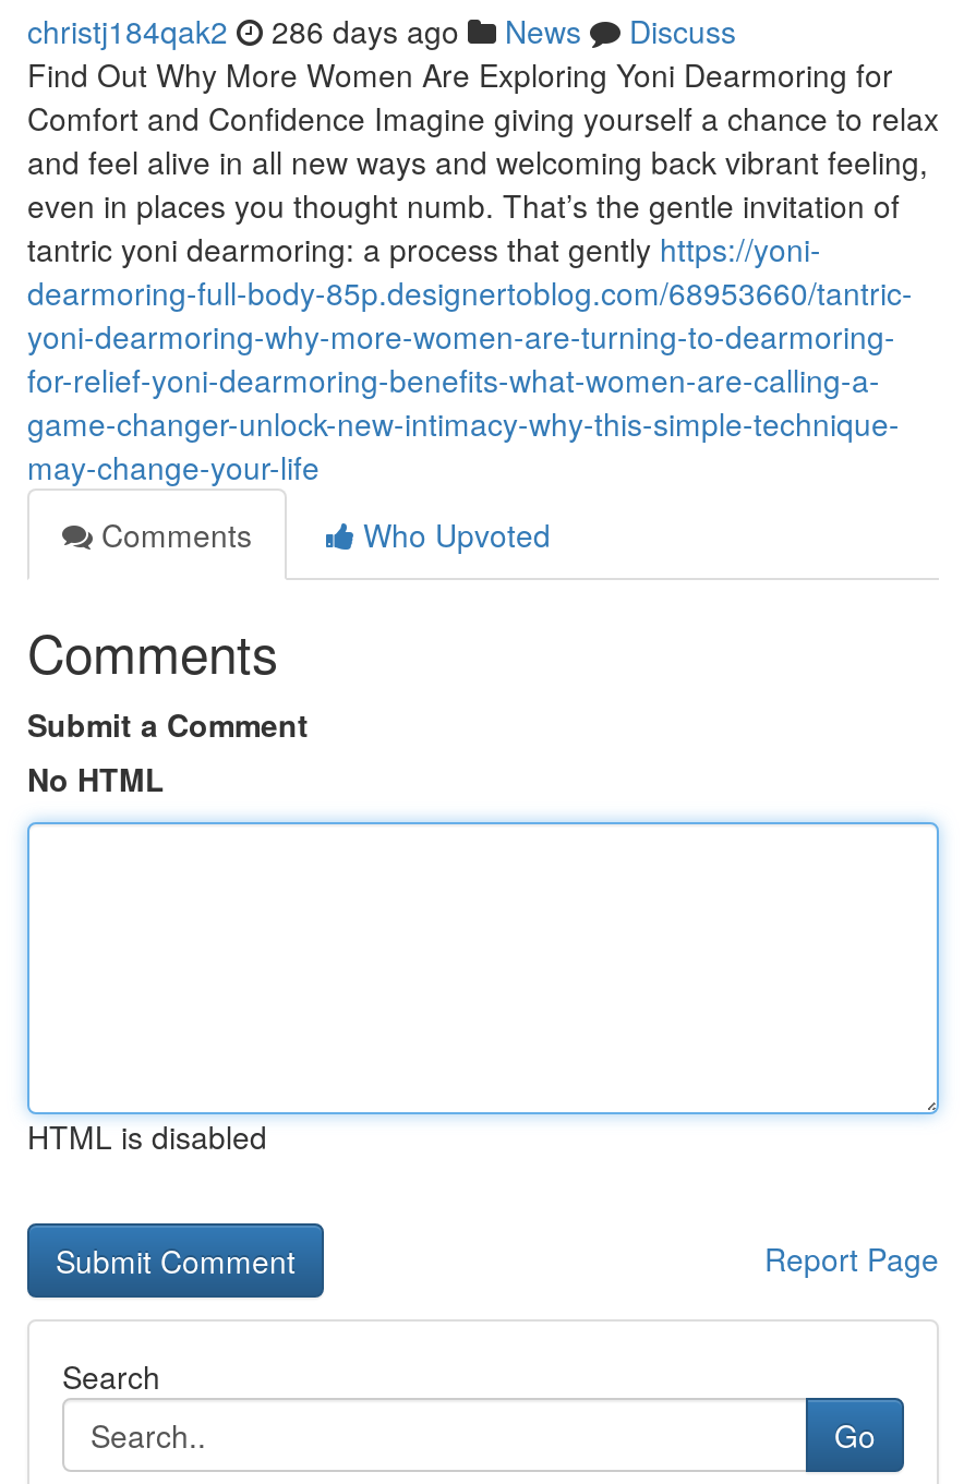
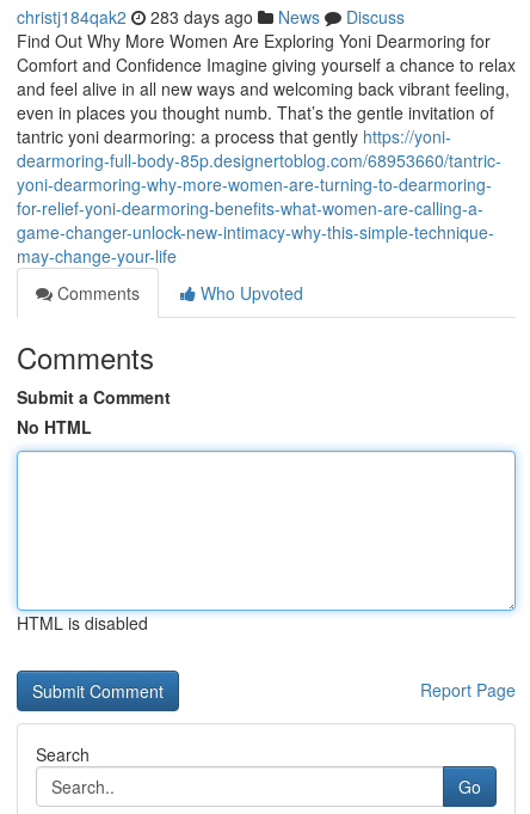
- christj184qak2 286 days ago News Discuss
+ christj184qak2 283 days ago News Discuss
